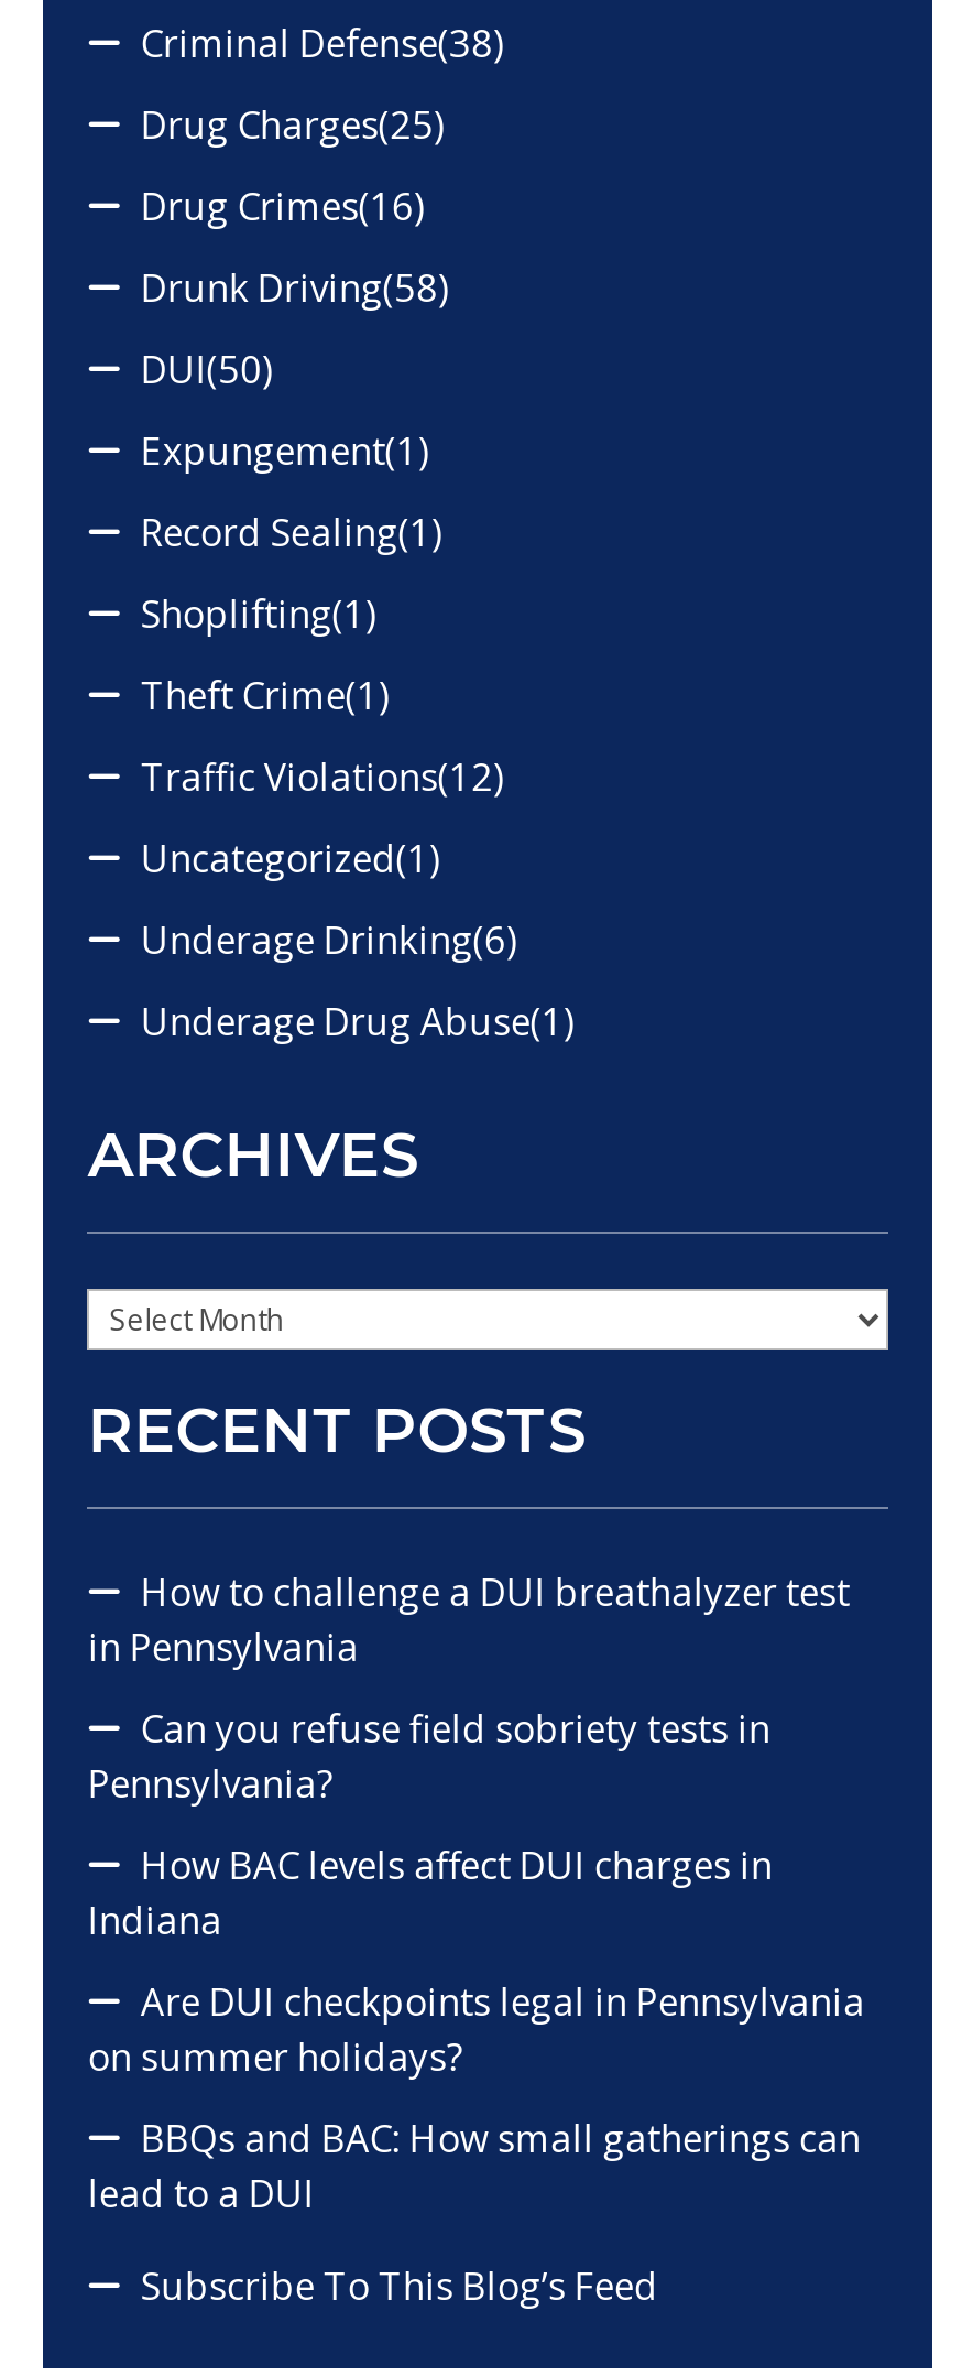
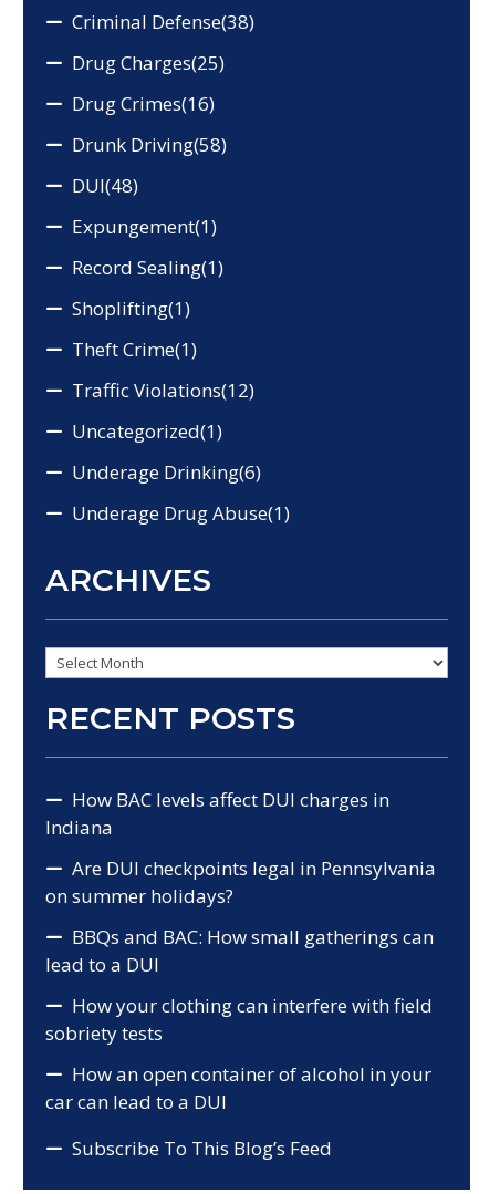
- DUI(50)
+ DUI(48)

- How to challenge a DUI breathalyzer test
- in Pennsylvania
- Can you refuse field sobriety tests in
- Pennsylvania?

moved up: How BAC levels affect DUI charges in | Indiana | Are DUI checkpoints legal in Pennsylvania | on summer holidays? | BBQs and BAC: How small gatherings can | lead to a DUI

+ How your clothing can interfere with field
+ sobriety tests
+ How an open container of alcohol in your
+ car can lead to a DUI
